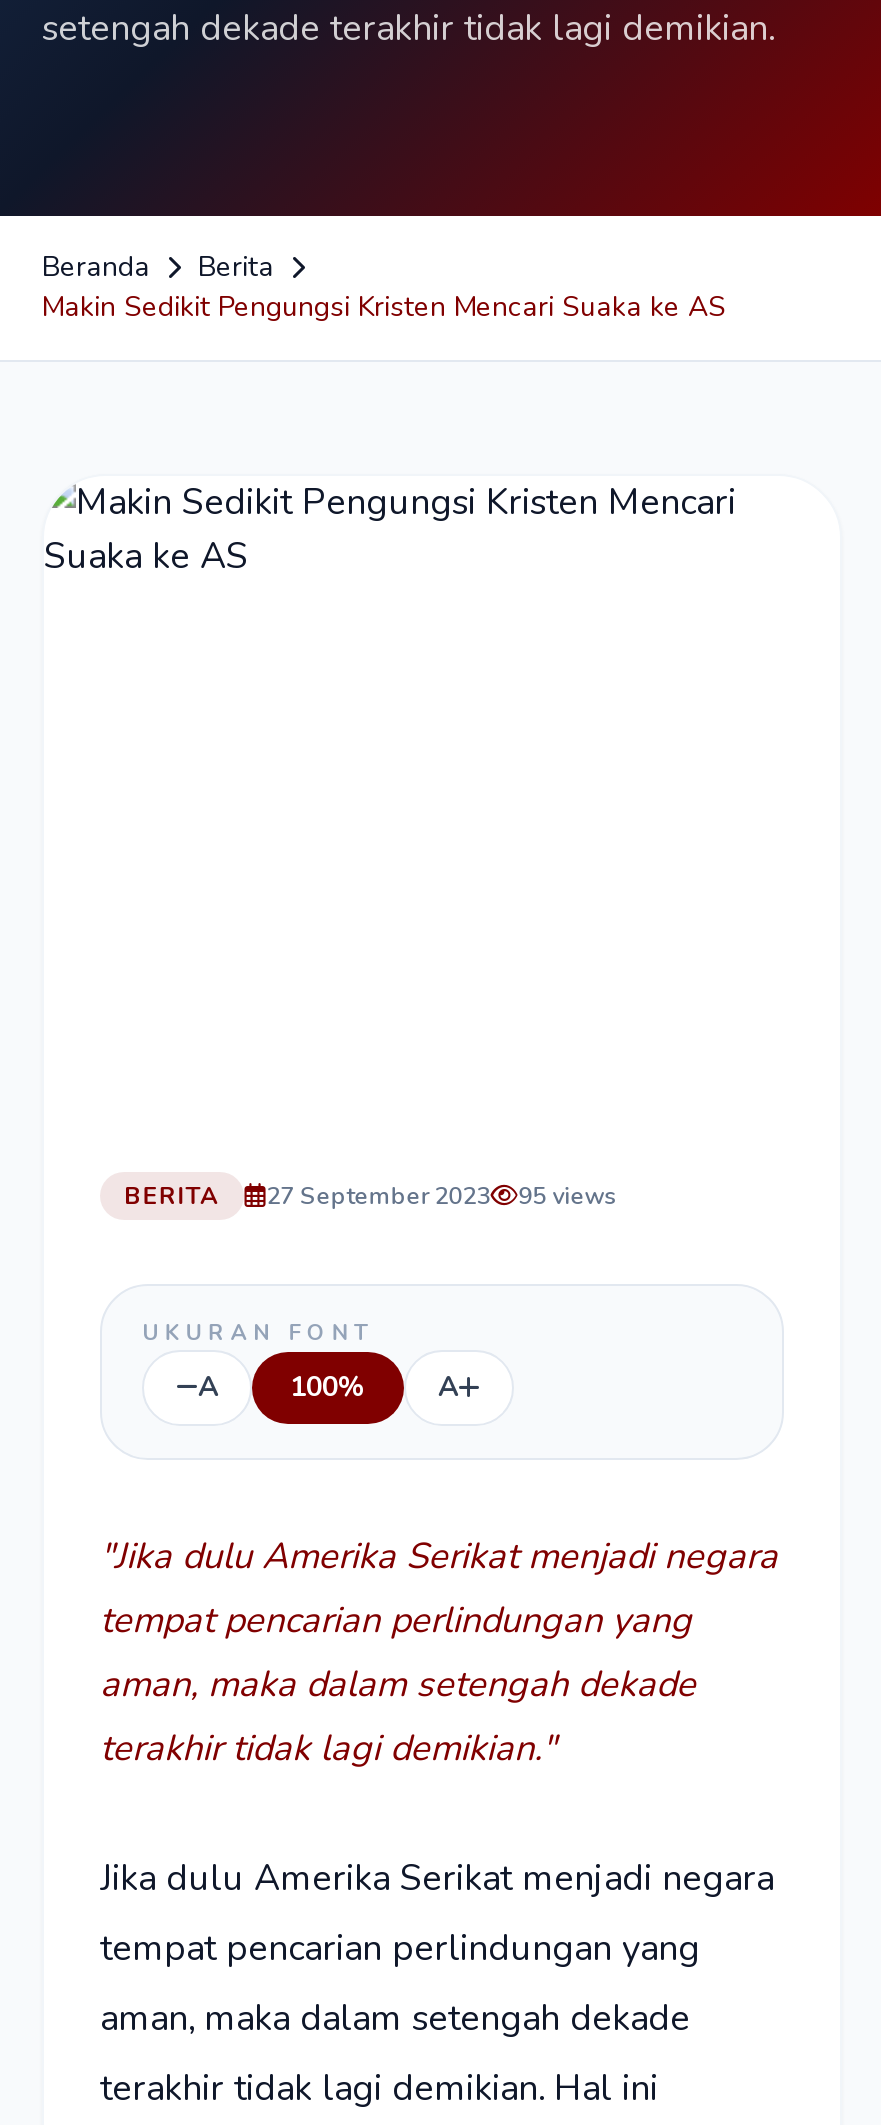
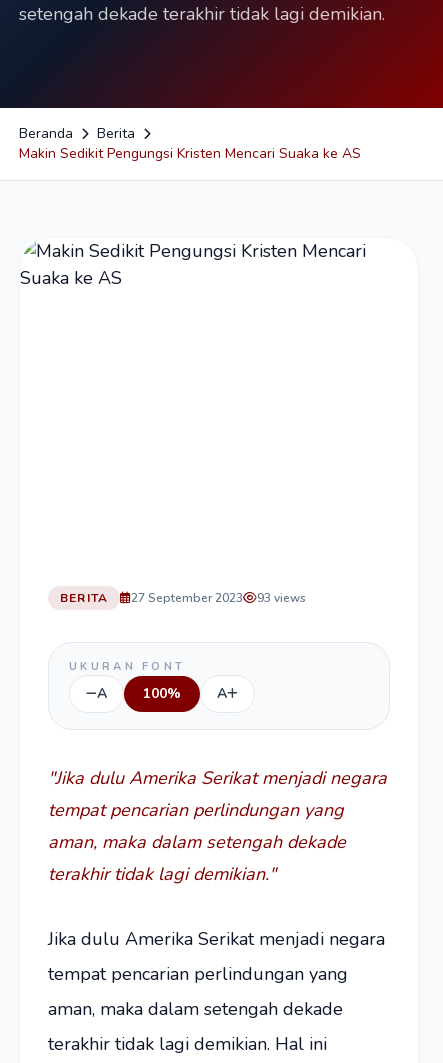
- BERITA 27 September 2023 95 views
+ BERITA 27 September 2023 93 views
